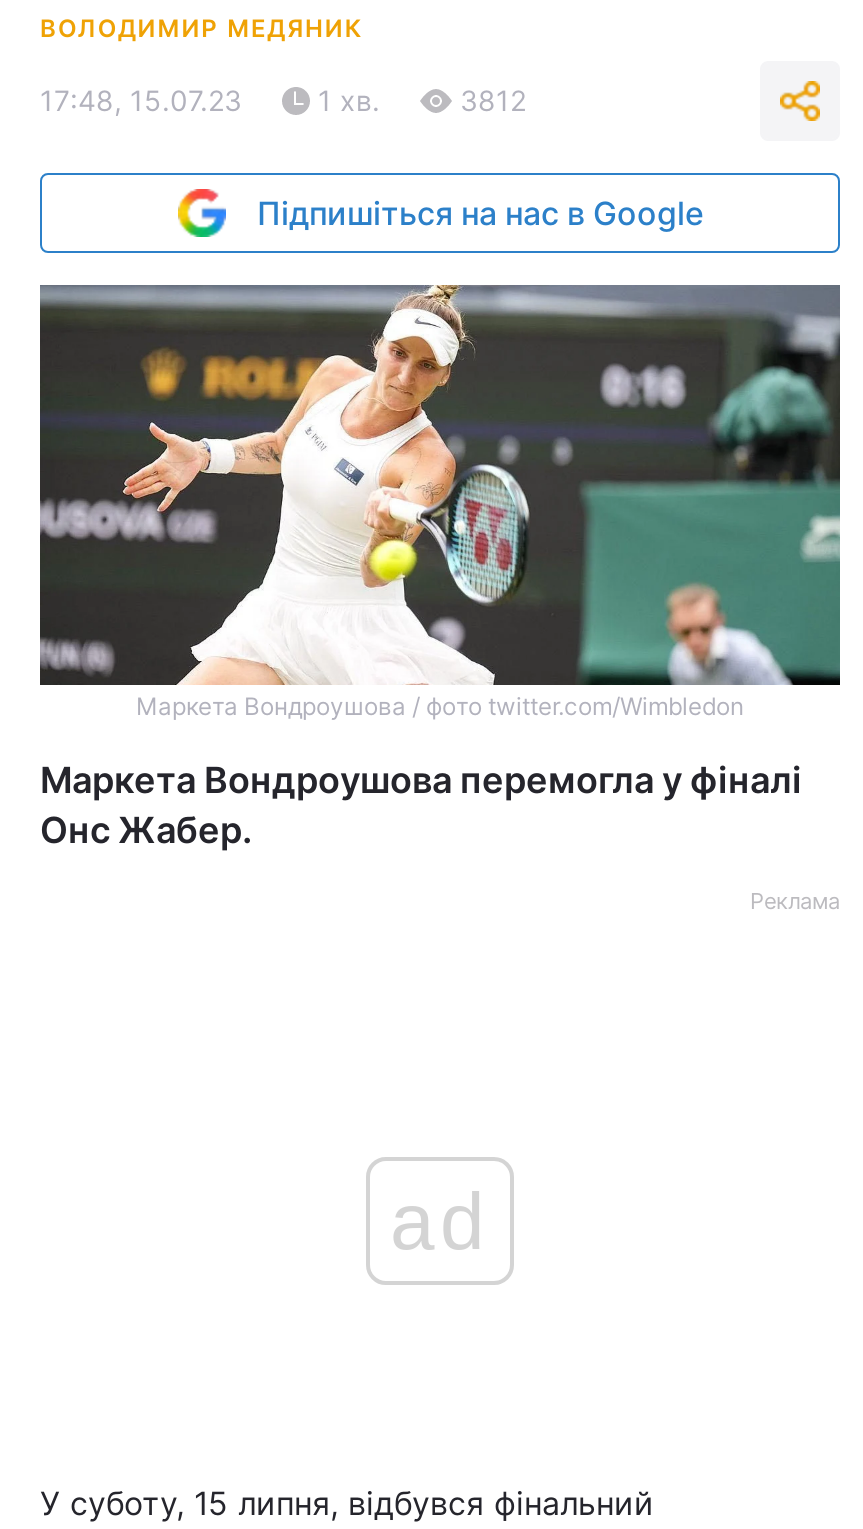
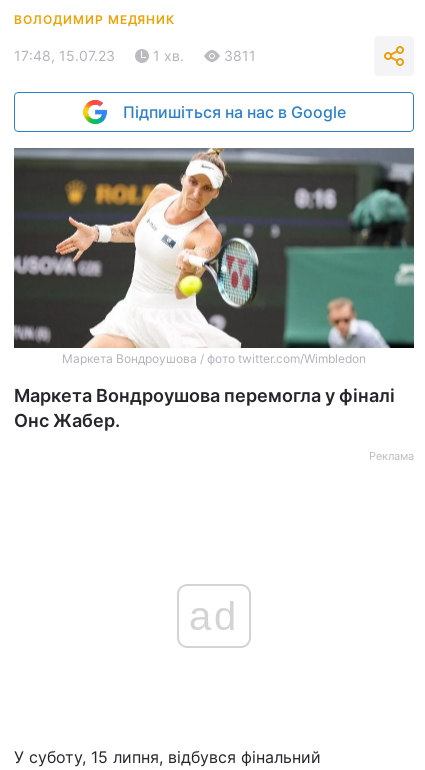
- 3812
+ 3811
